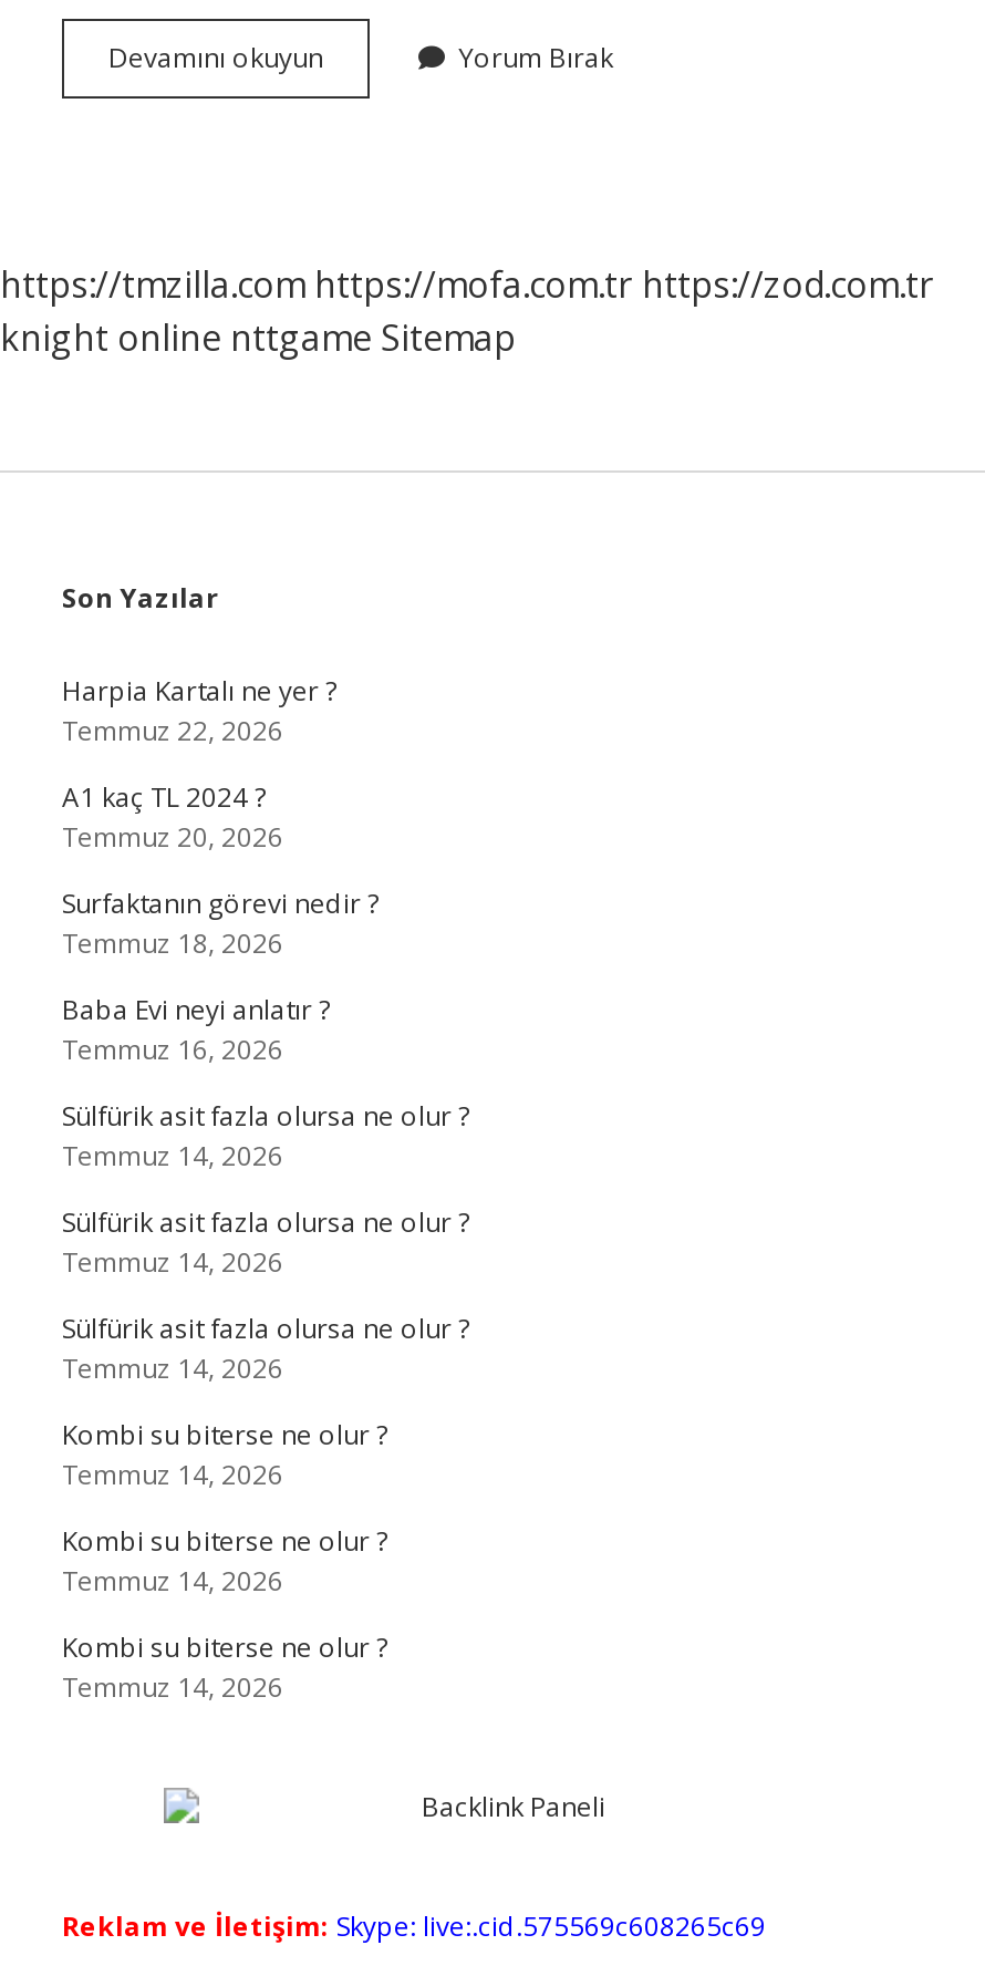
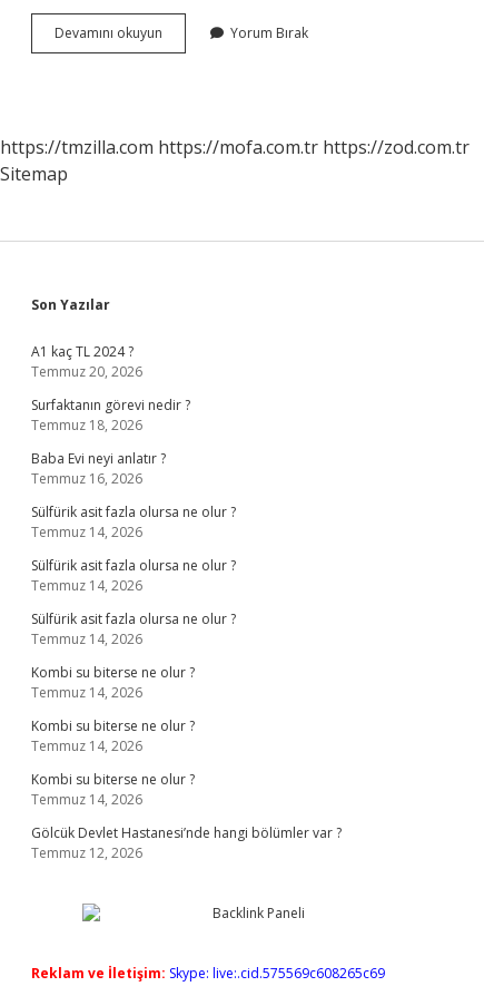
- knight online nttgame Sitemap
+ Sitemap

- Harpia Kartalı ne yer ?
- Temmuz 22, 2026

moved up: A1 kaç TL 2024 ? | Temmuz 20, 2026 | Surfaktanın görevi nedir ? | ... | Kombi su biterse ne olur ? | Temmuz 14, 2026

+ Gölcük Devlet Hastanesi’nde hangi bölümler var ?
+ Temmuz 12, 2026
